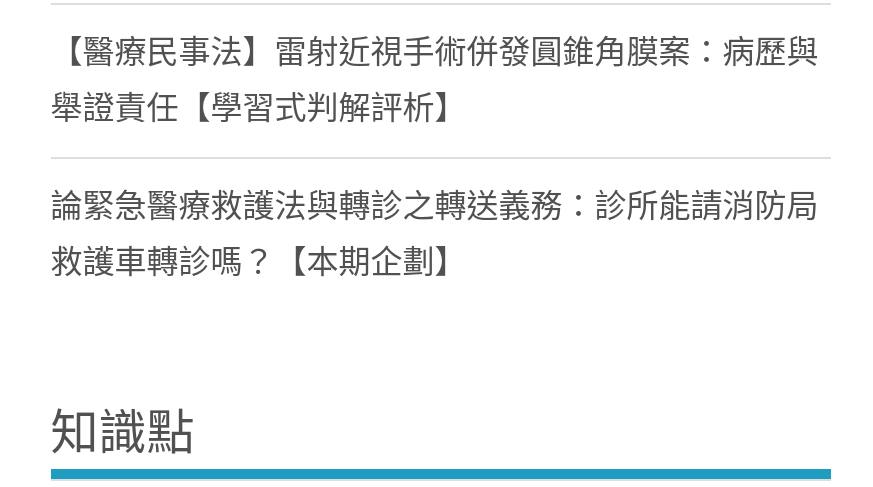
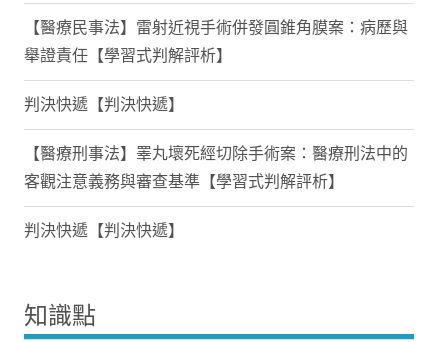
- 論緊急醫療救護法與轉診之轉送義務：診所能請消防局
- 救護車轉診嗎？【本期企劃】
+ 判決快遞【判決快遞】
+ 【醫療刑事法】睪丸壞死經切除手術案：醫療刑法中的
+ 客觀注意義務與審查基準【學習式判解評析】
+ 判決快遞【判決快遞】
